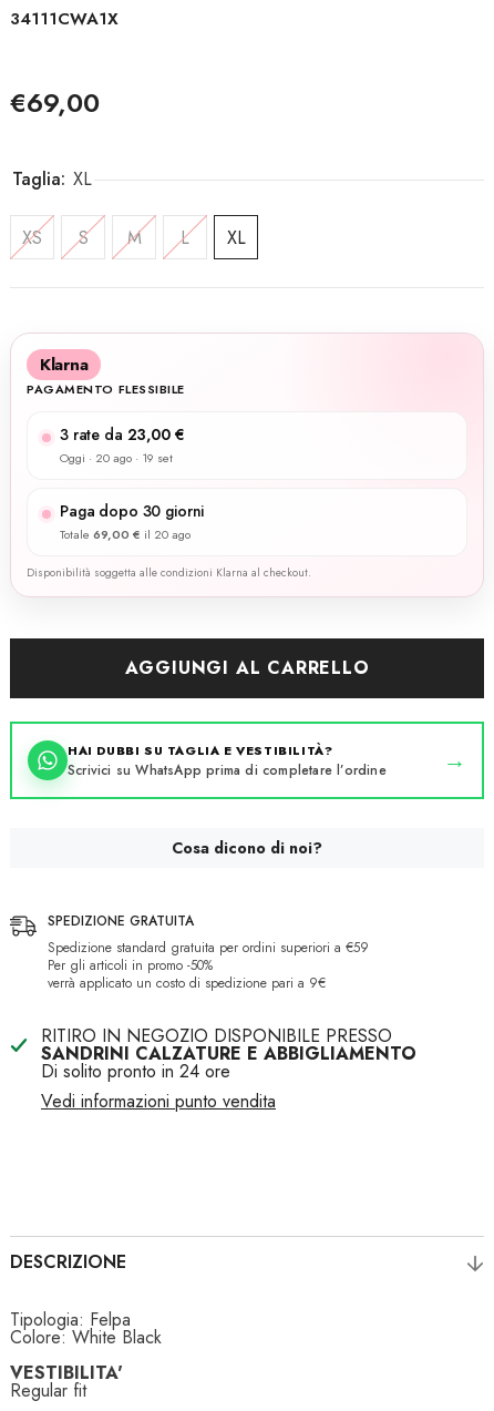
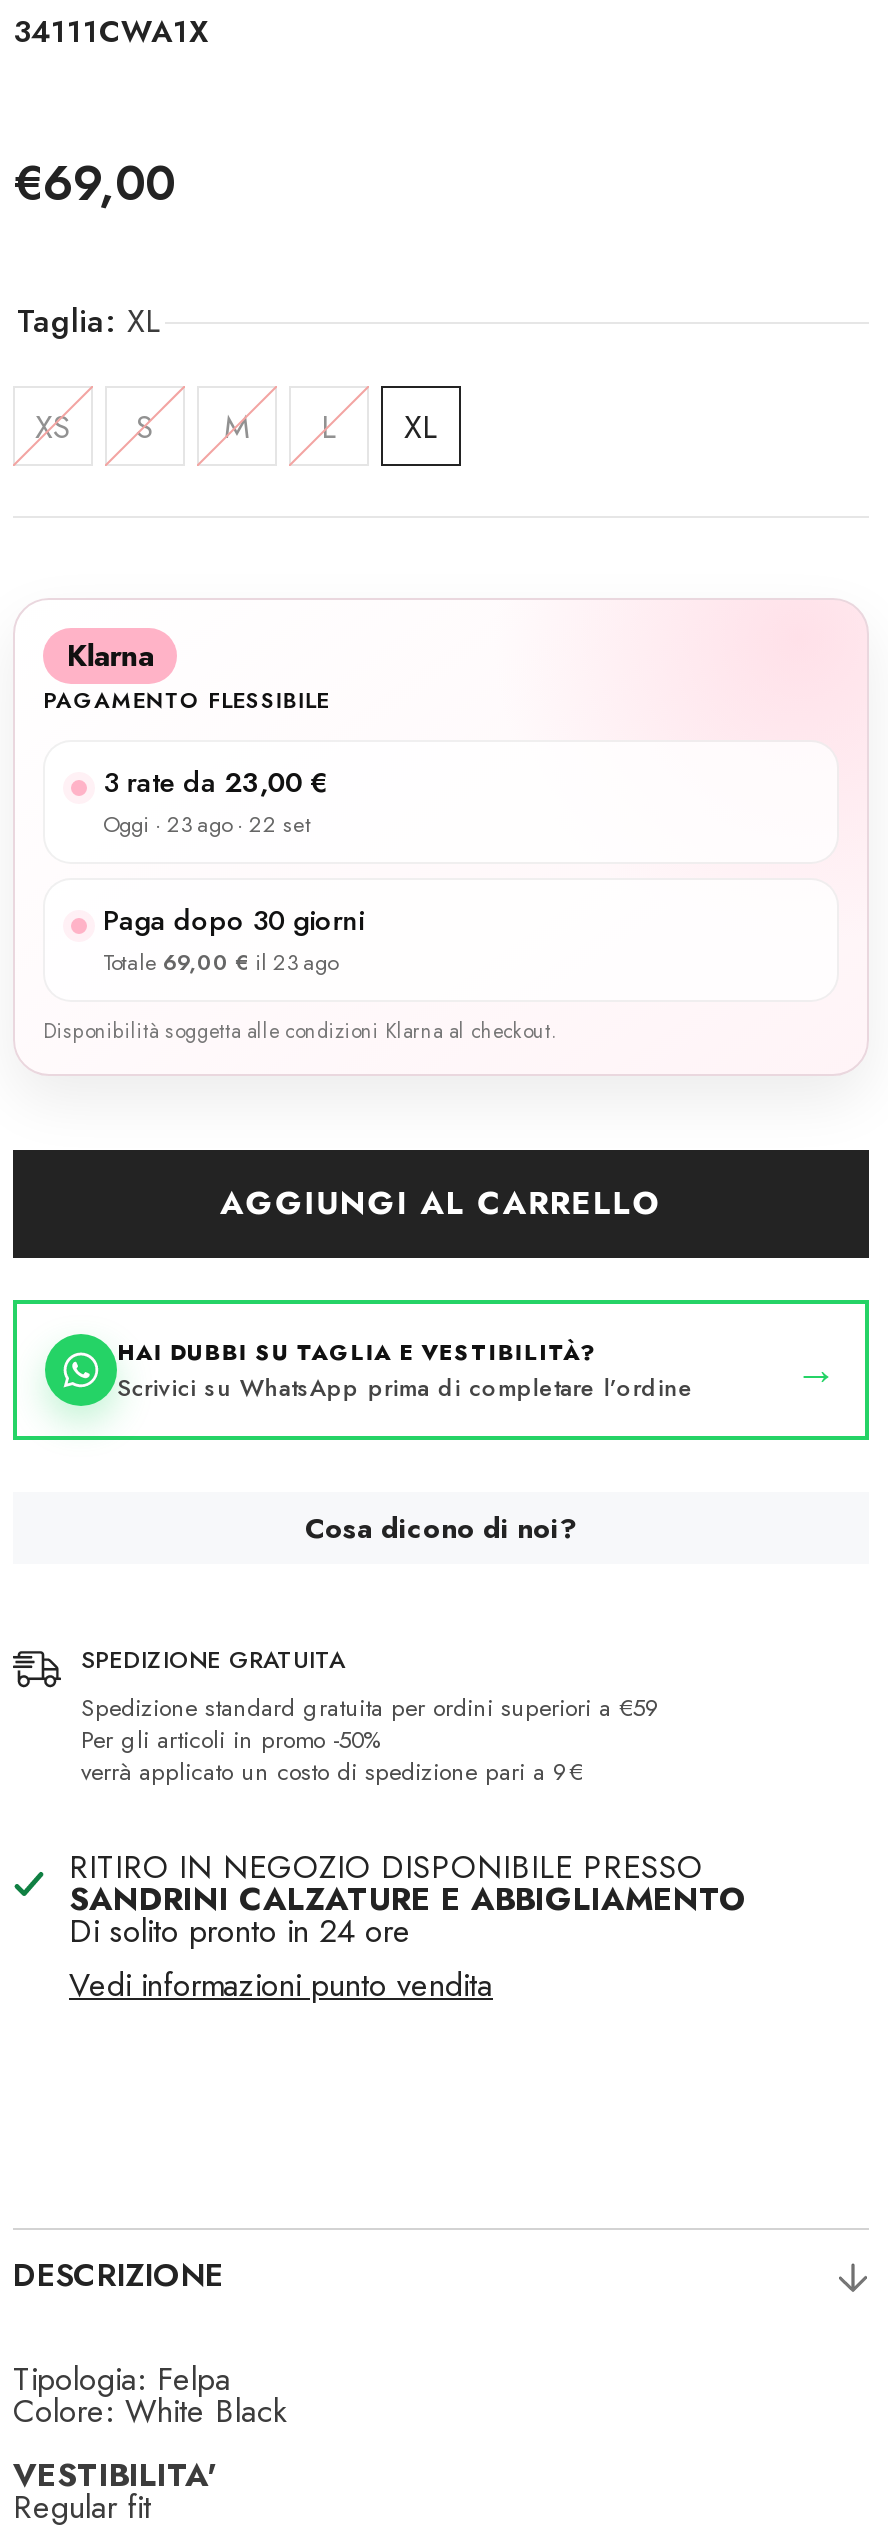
- Oggi · 20 ago · 19 set
+ Oggi · 23 ago · 22 set

- Totale 69,00 €il 20 ago
+ Totale 69,00 €il 23 ago
